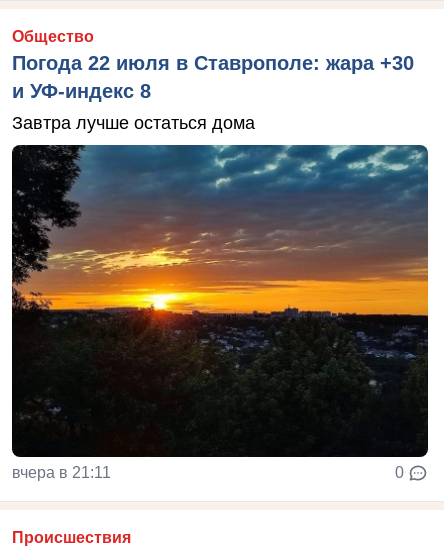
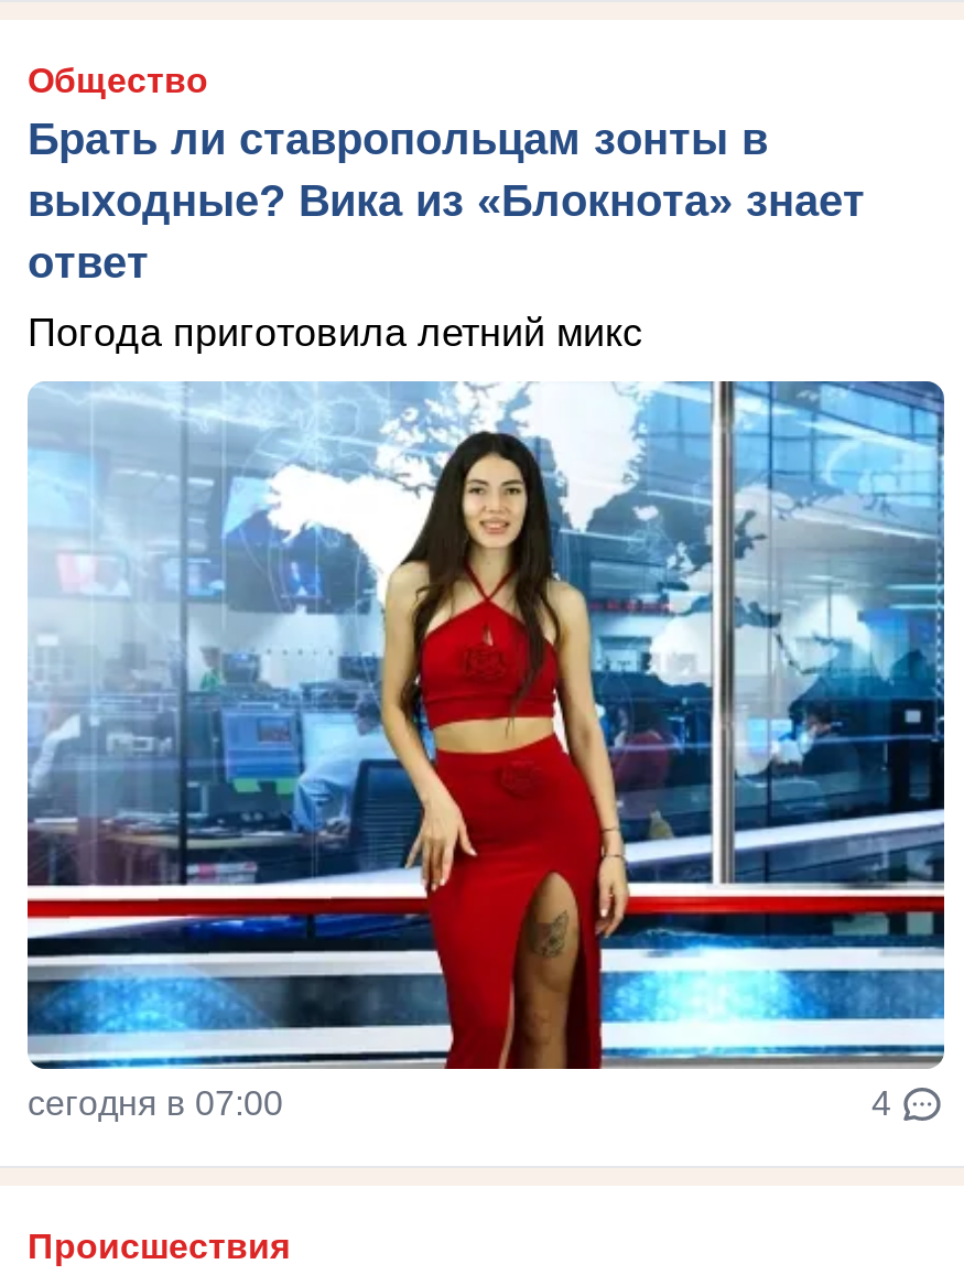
- Погода 22 июля в Ставрополе: жара +30
- и УФ-индекс 8
+ Брать ли ставропольцам зонты в
+ выходные? Вика из «Блокнота» знает
+ ответ

- Завтра лучше остаться дома
+ Погода приготовила летний микс

- [image]
- вчера в 21:11
- 0
+ [image]
+ сегодня в 07:00
+ 4
